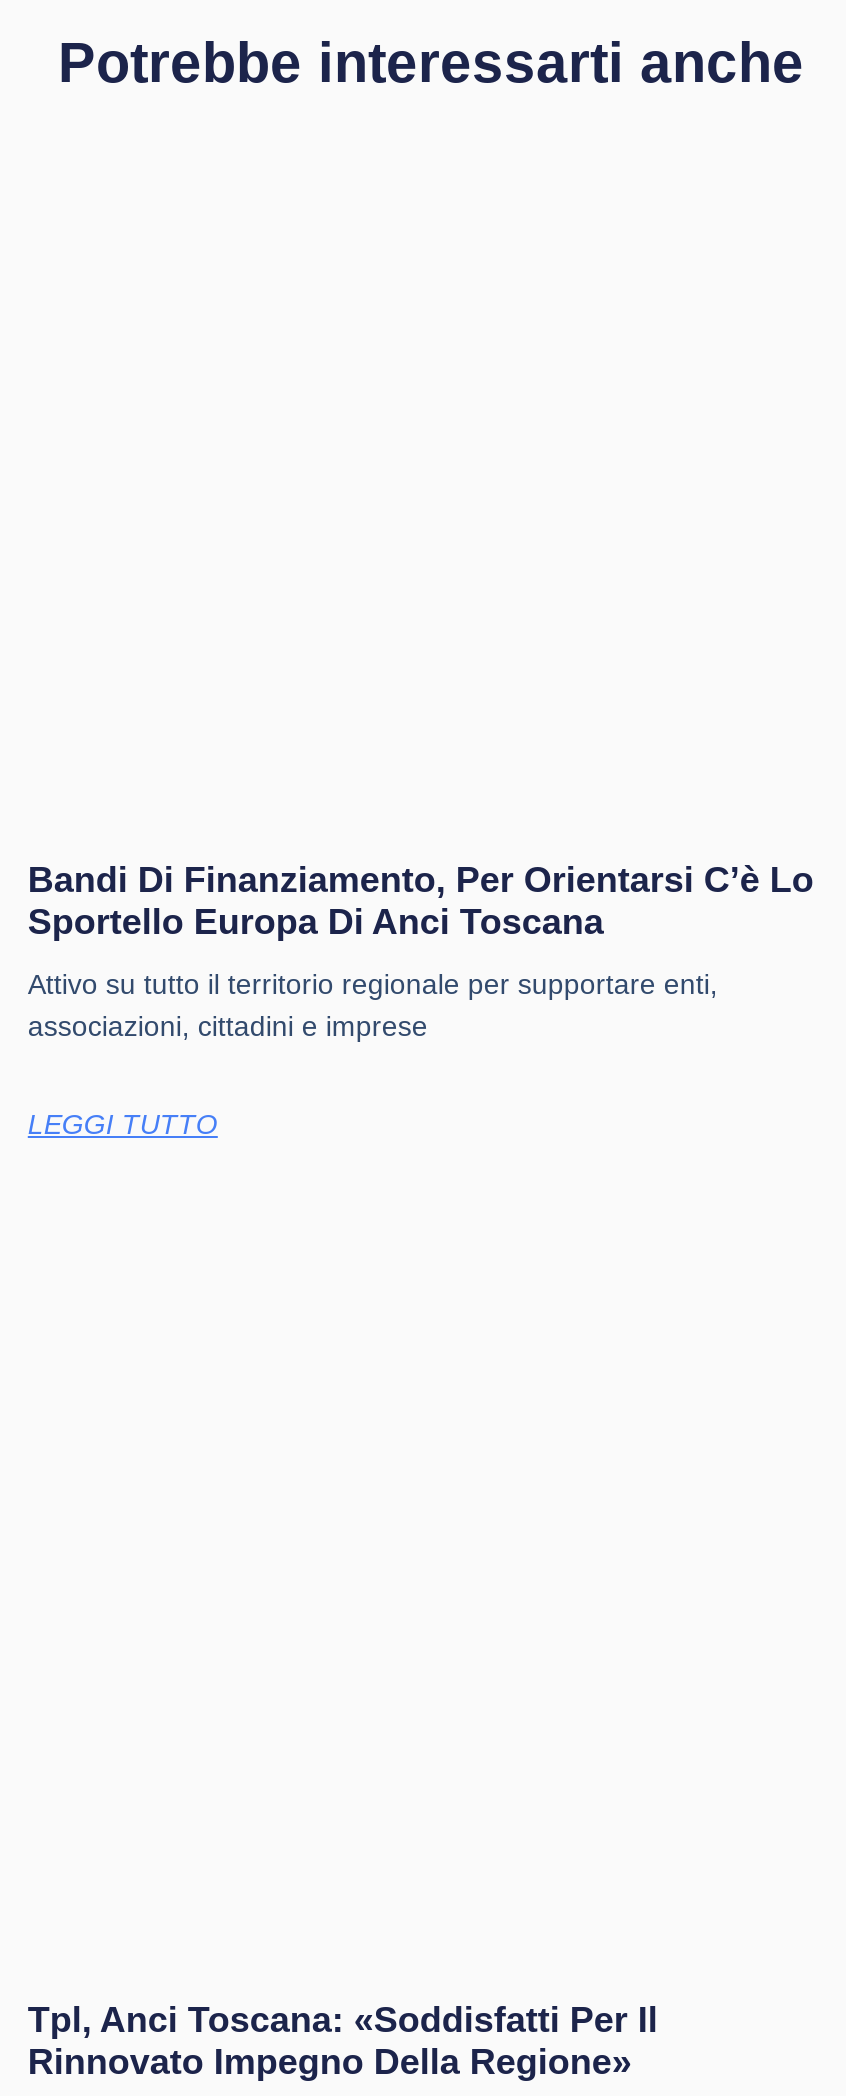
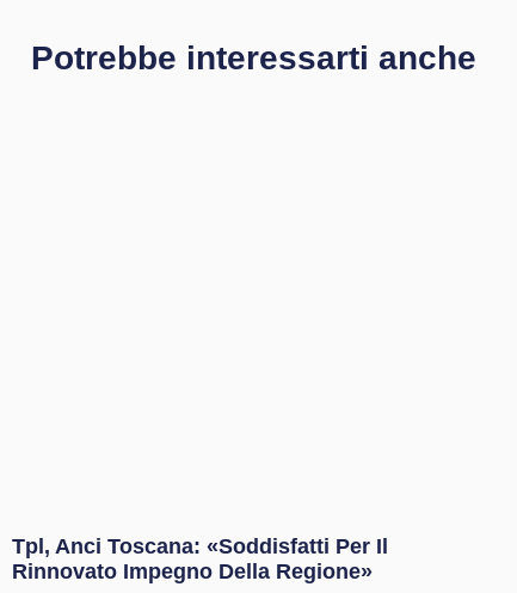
- Bandi Di Finanziamento, Per Orientarsi C’è Lo
- Sportello Europa Di Anci Toscana
- Attivo su tutto il territorio regionale per supportare enti,
- associazioni, cittadini e imprese
- LEGGI TUTTO
